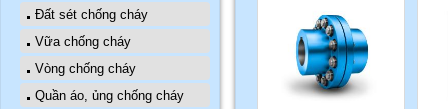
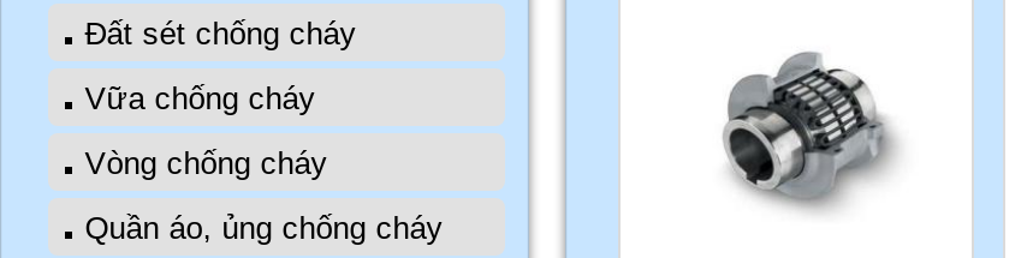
- [image]
+ [image]
